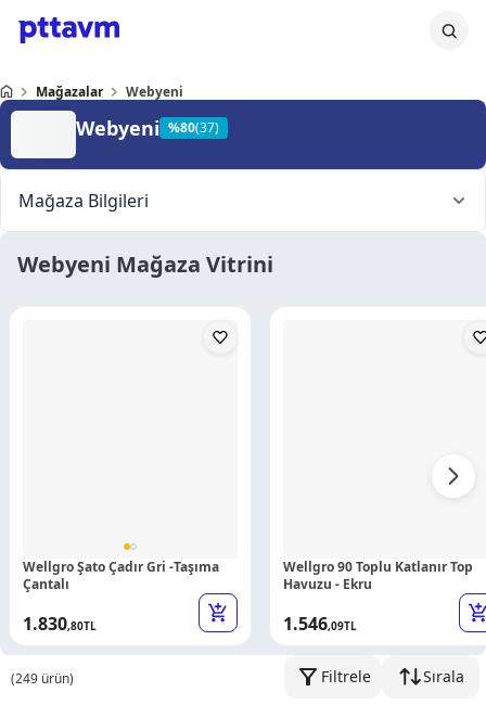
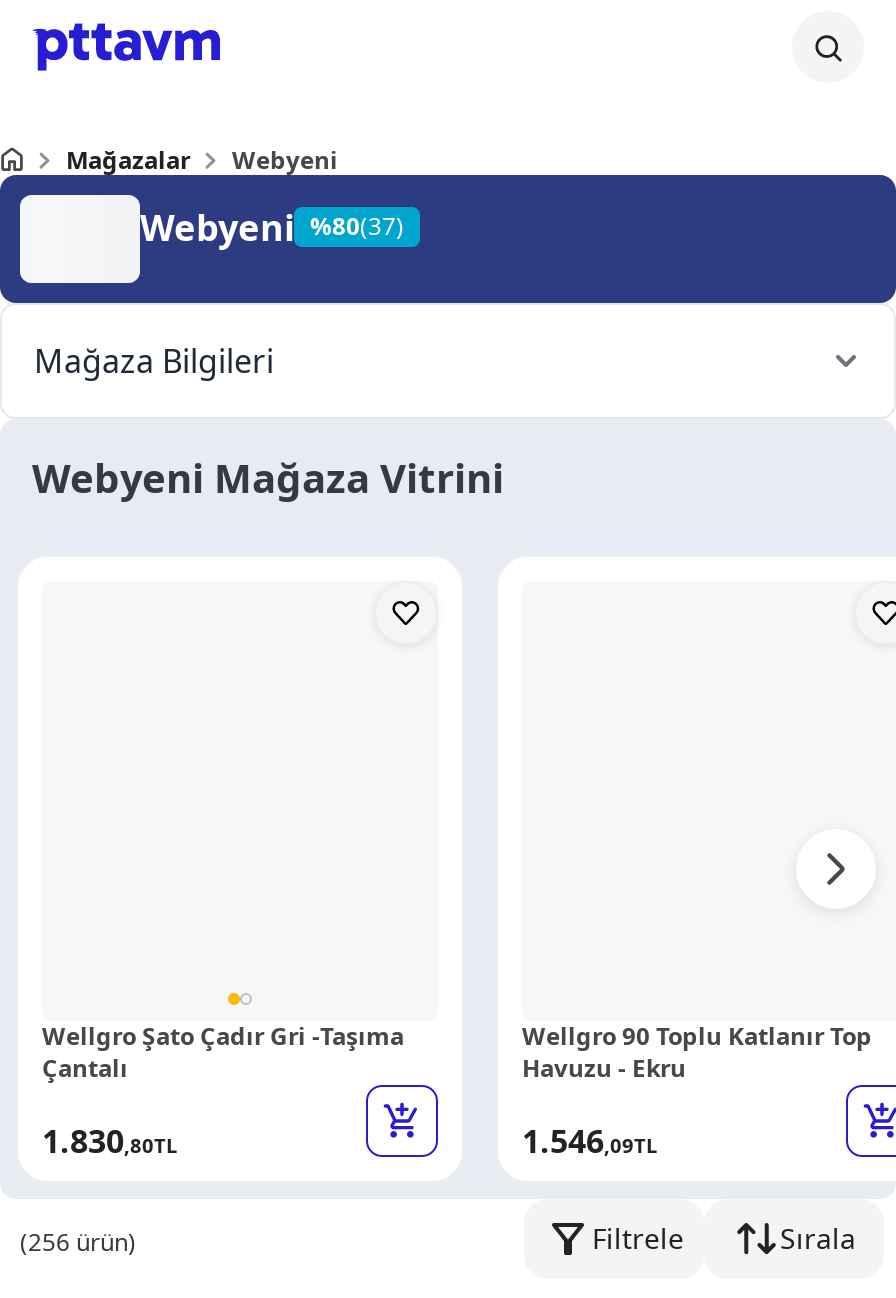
- (249 ürün)
+ (256 ürün)
